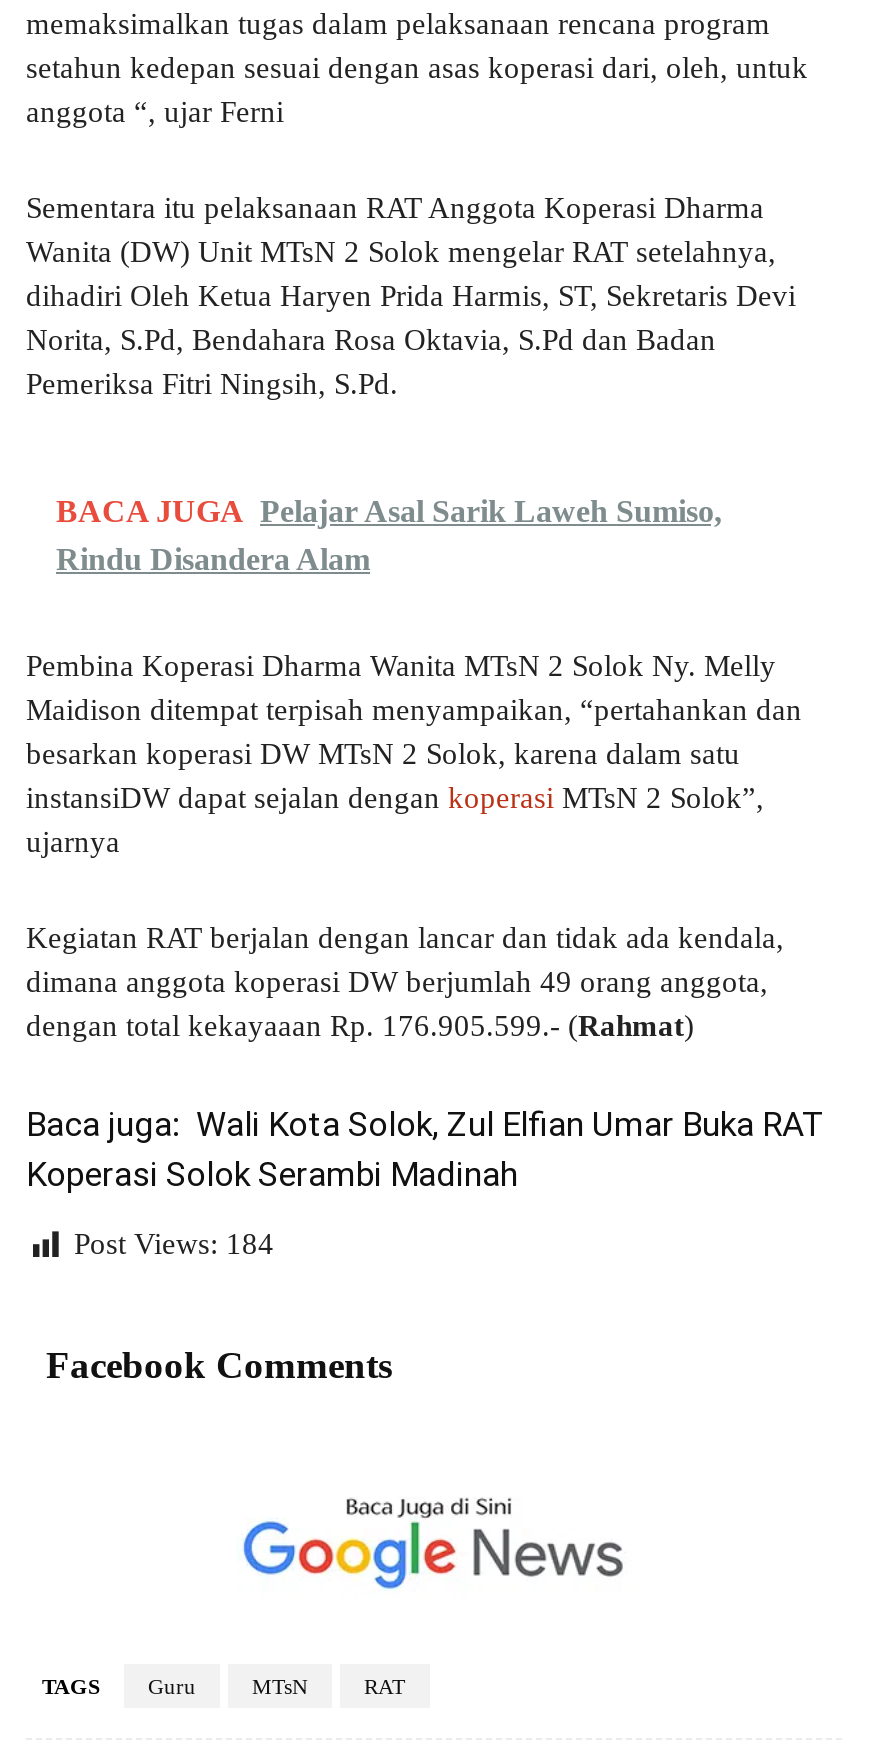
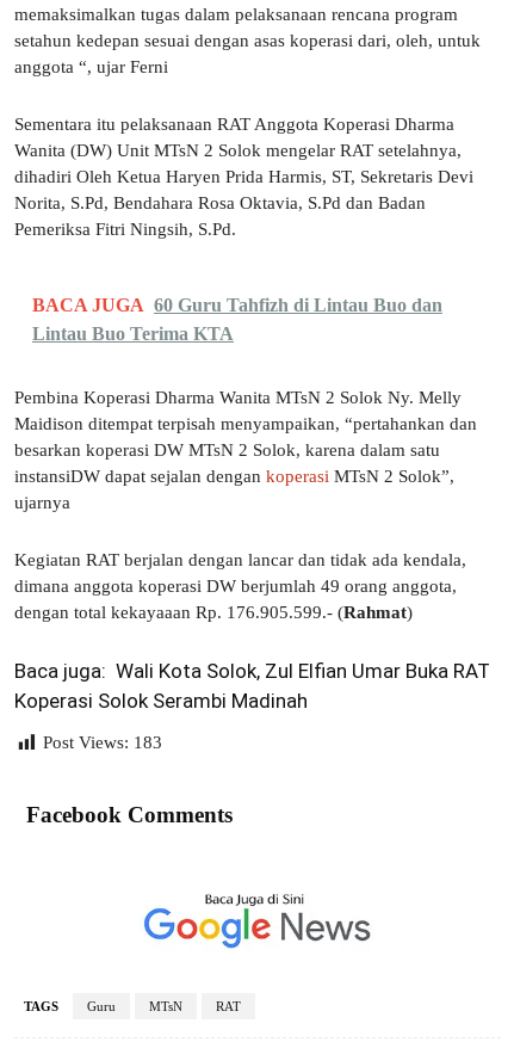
- BACA JUGA Pelajar Asal Sarik Laweh Sumiso,
- Rindu Disandera Alam
+ BACA JUGA 60 Guru Tahfizh di Lintau Buo dan
+ Lintau Buo Terima KTA

- Post Views: 184
+ Post Views: 183
